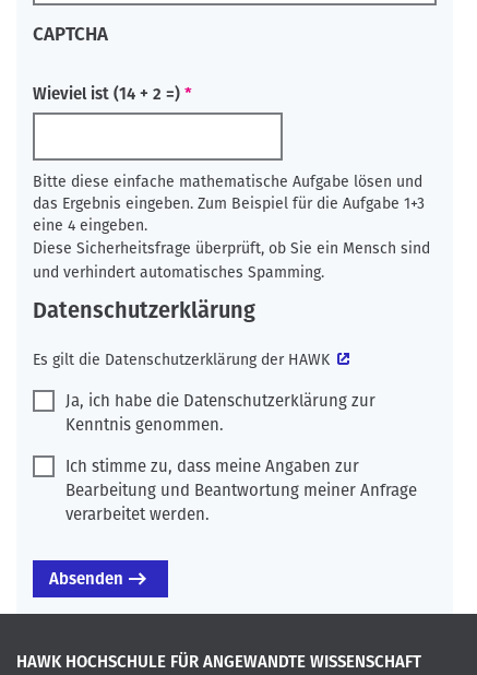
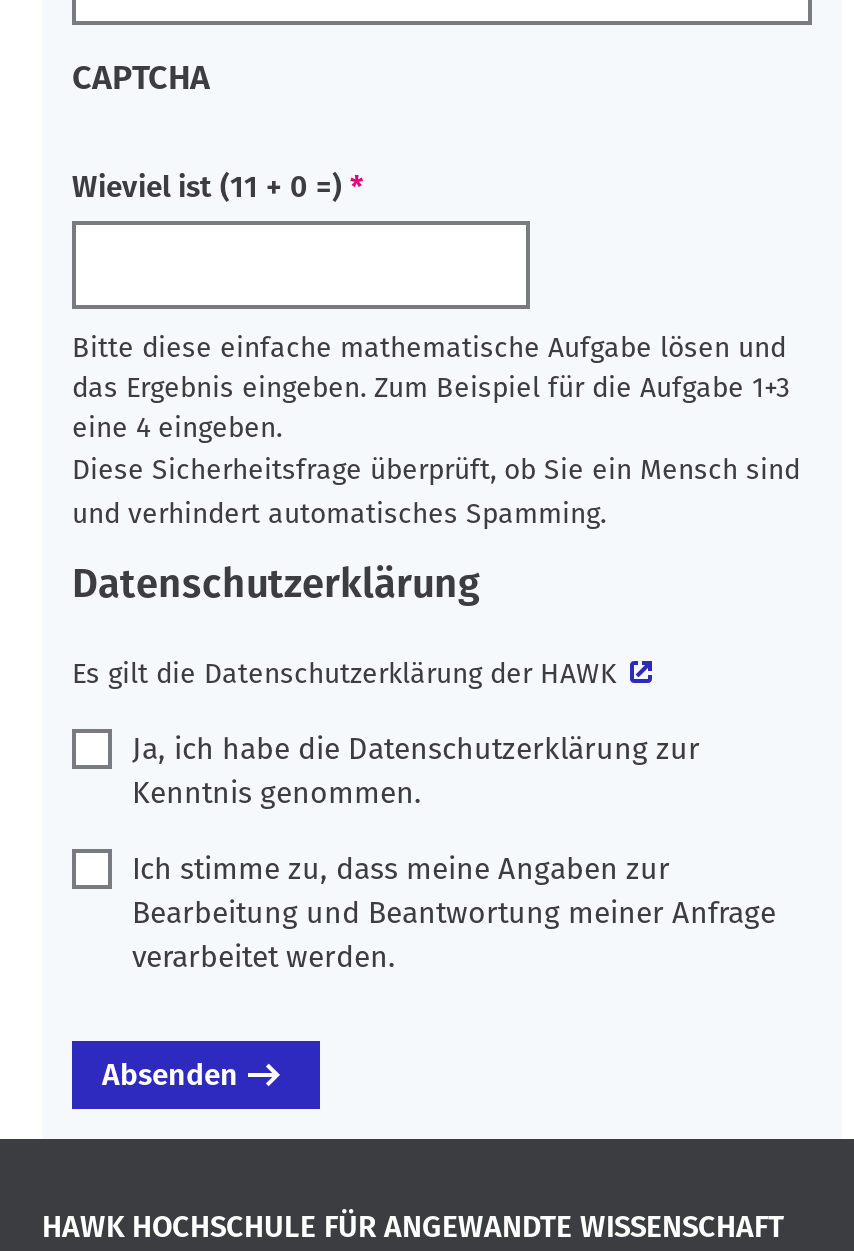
- Wieviel ist (14 + 2 =)
+ Wieviel ist (11 + 0 =)
